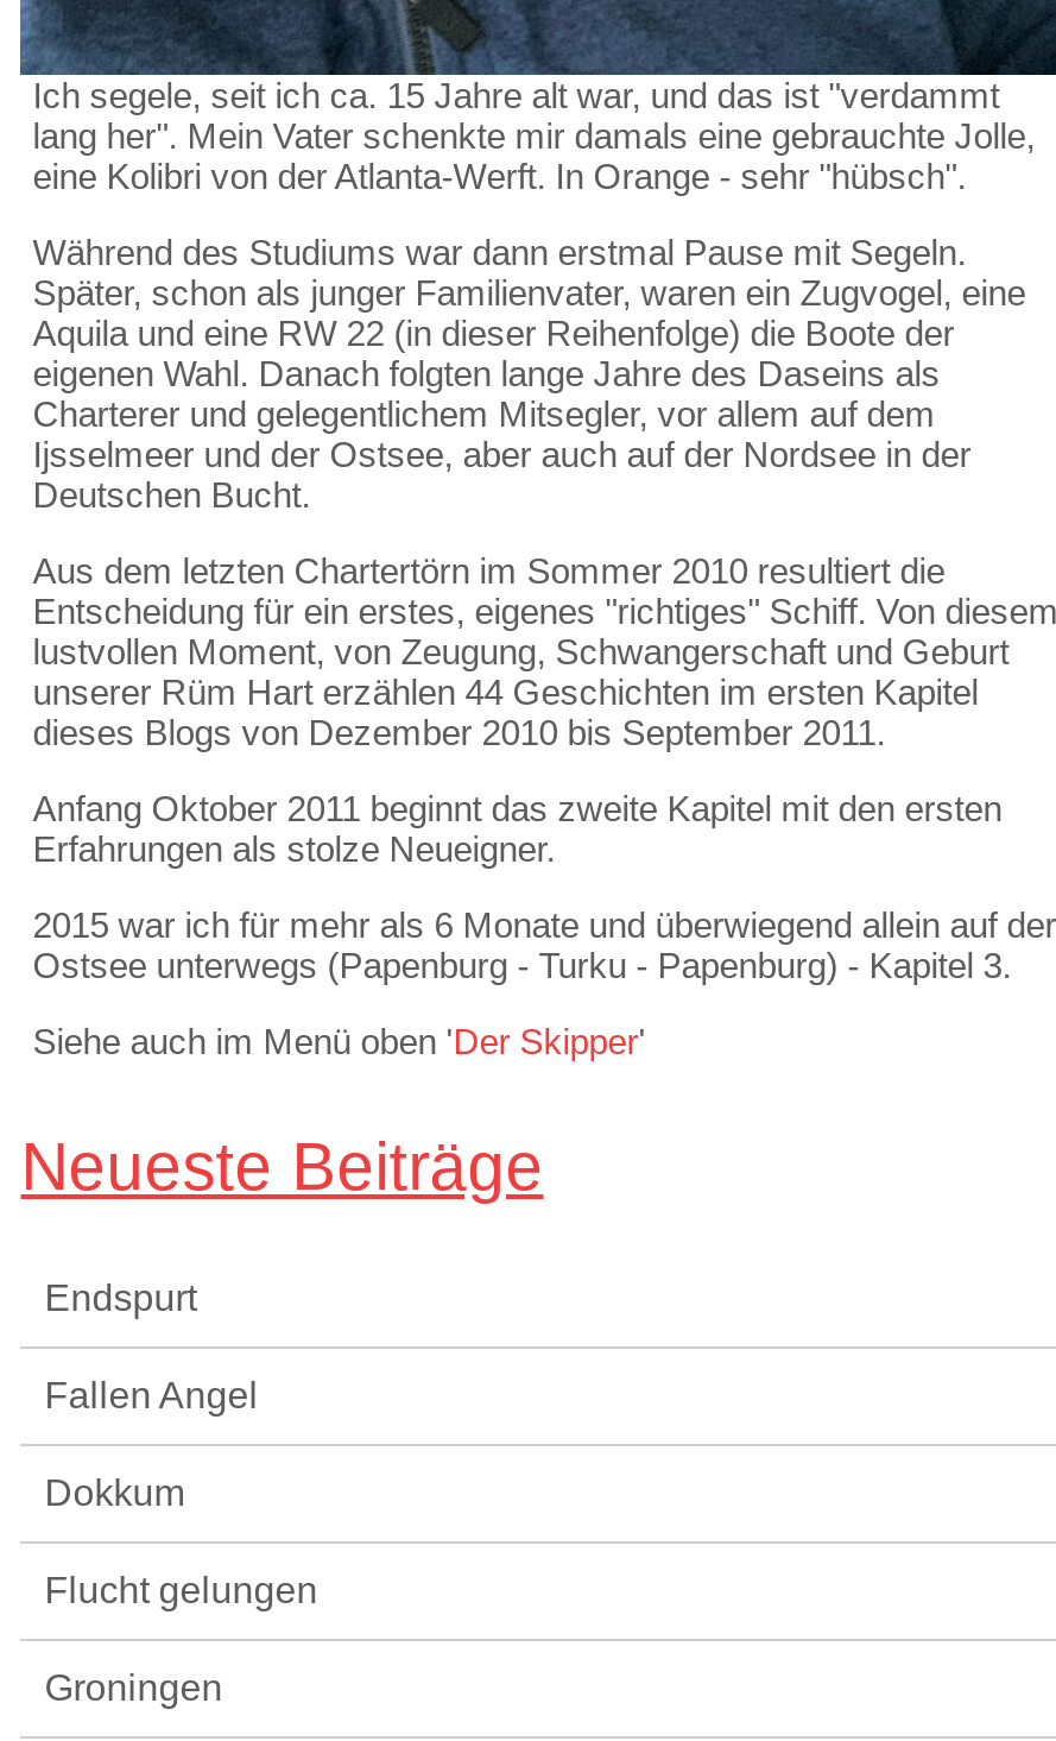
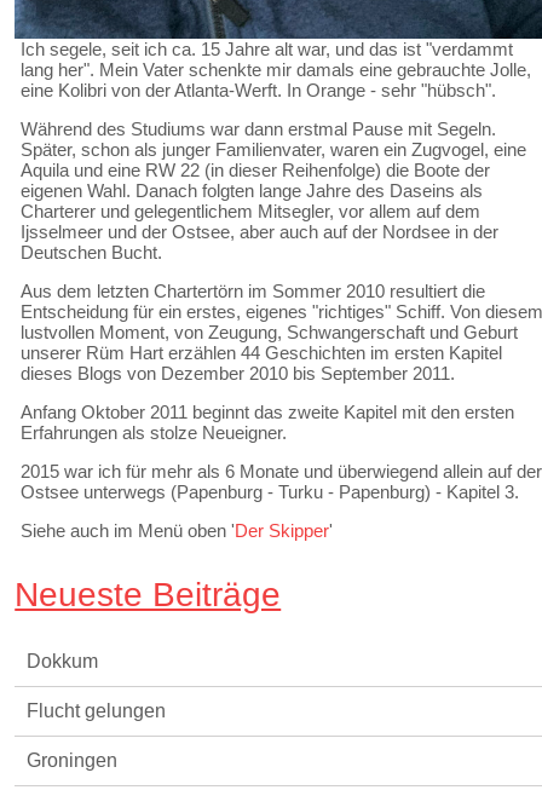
- Endspurt
- Fallen Angel
